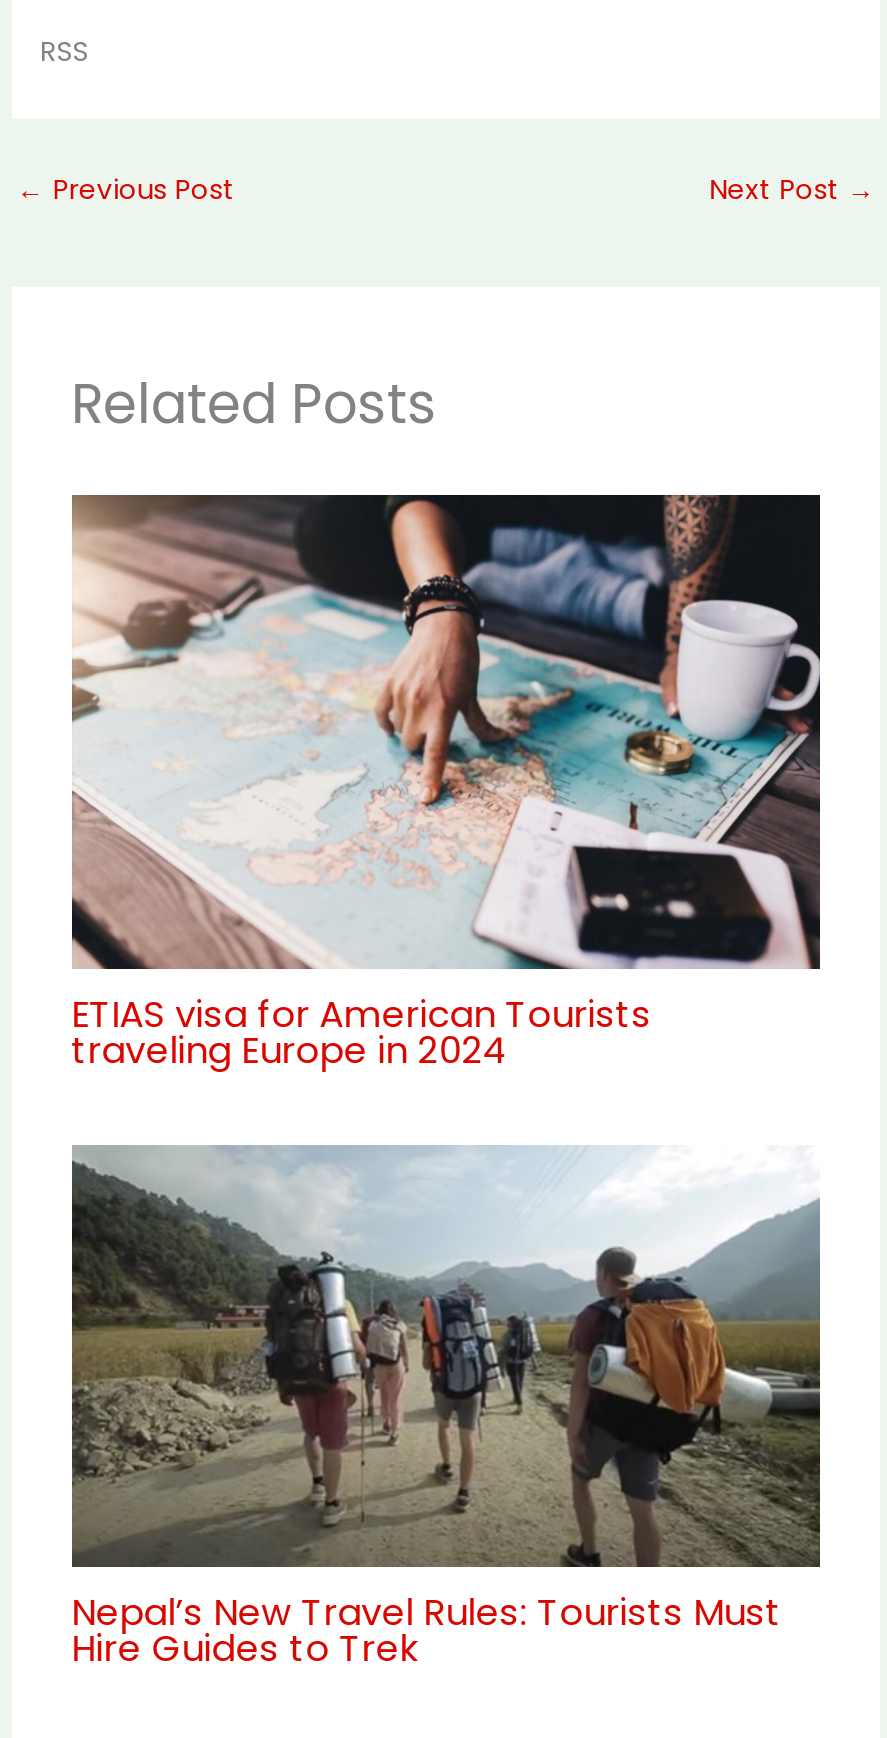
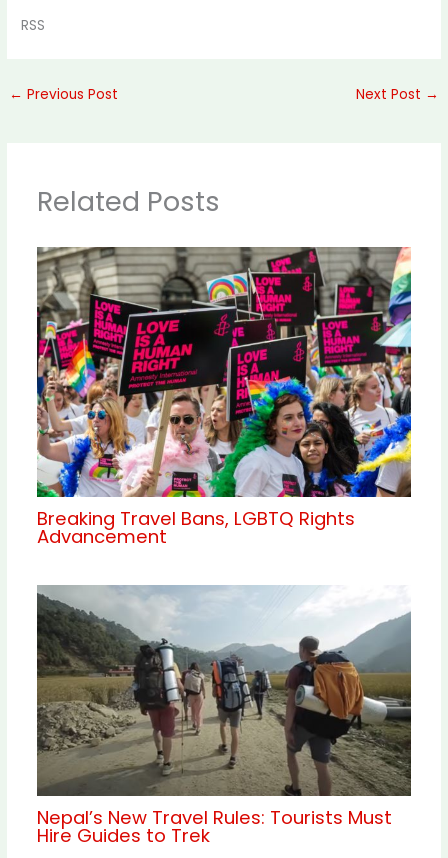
- [image]
- ETIAS visa for American Tourists
- traveling Europe in 2024
+ [image]
+ Breaking Travel Bans, LGBTQ Rights
+ Advancement
